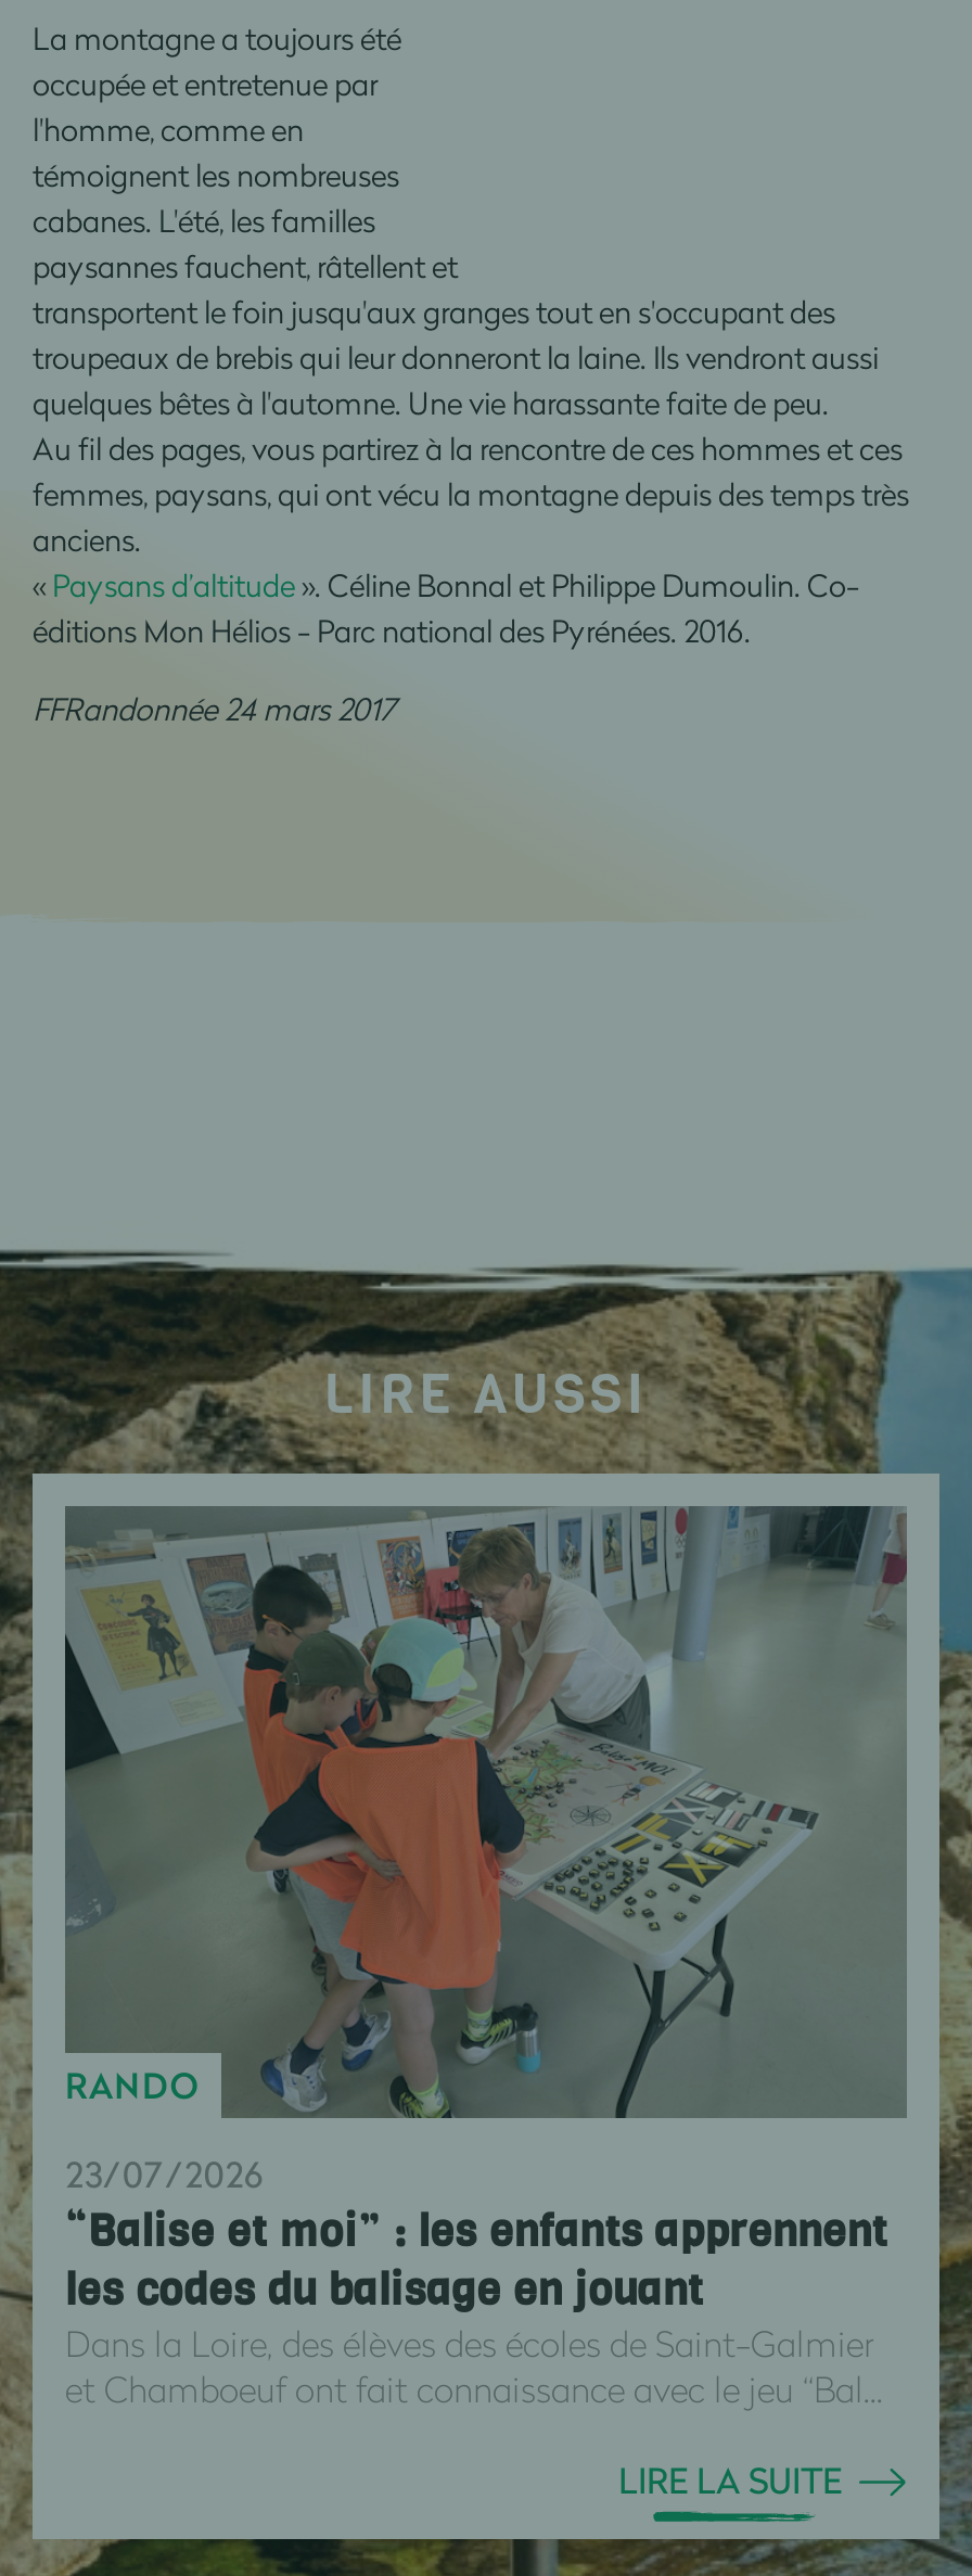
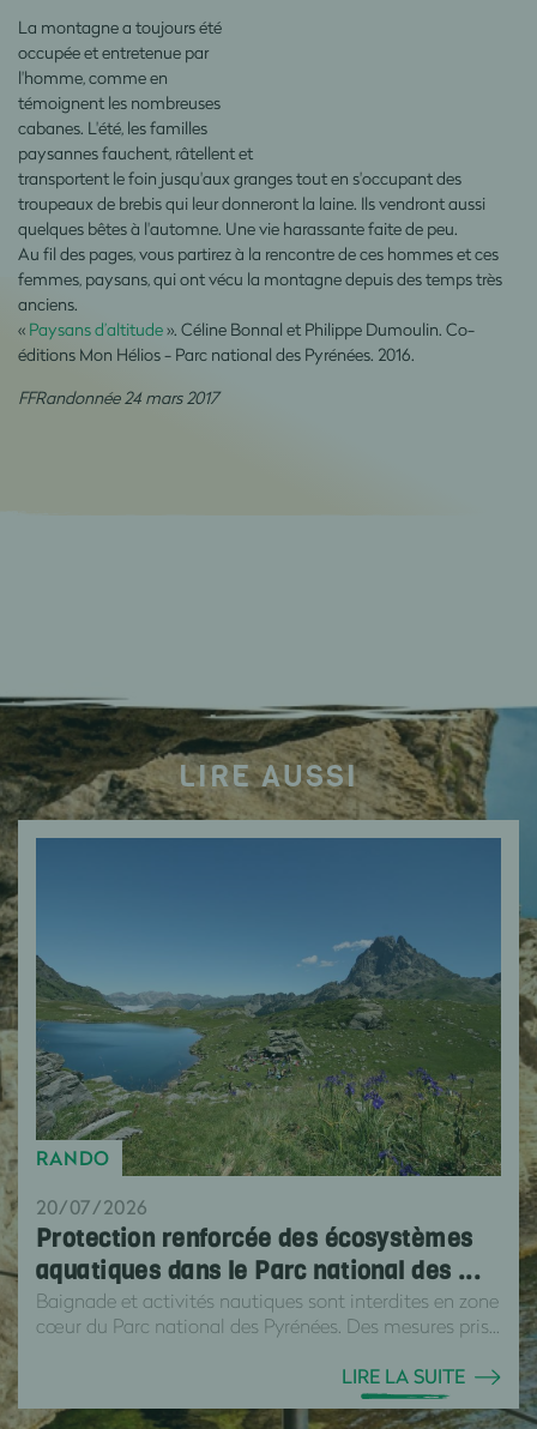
- [image]
- 23/07/2026
- “Balise et moi” : les enfants apprennent
- les codes du balisage en jouant
- Dans la Loire, des élèves des écoles de Saint-Galmier
- et Chamboeuf ont fait connaissance avec le jeu “Bal...
+ [image]
+ 20/07/2026
+ Protection renforcée des écosystèmes
+ aquatiques dans le Parc national des ...
+ Baignade et activités nautiques sont interdites en zone
+ cœur du Parc national des Pyrénées. Des mesures pris...
